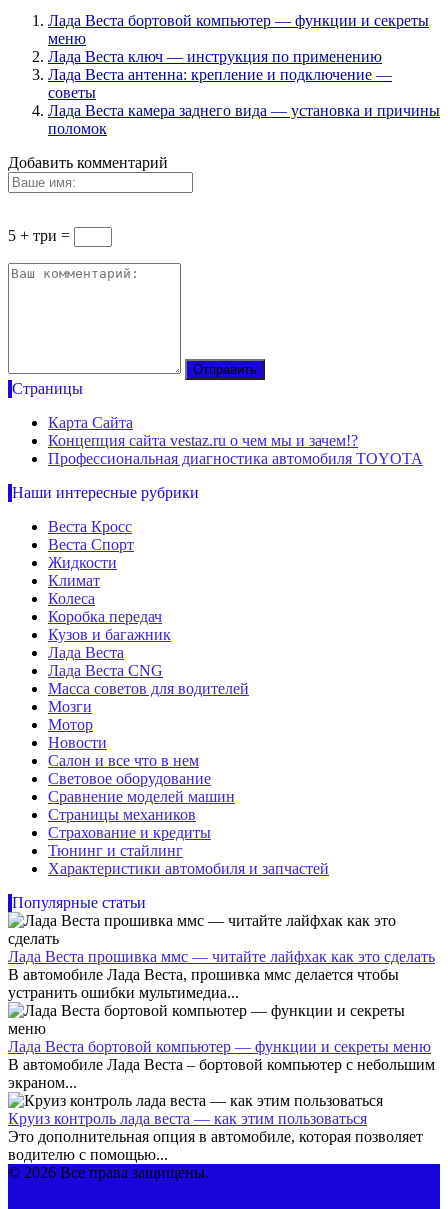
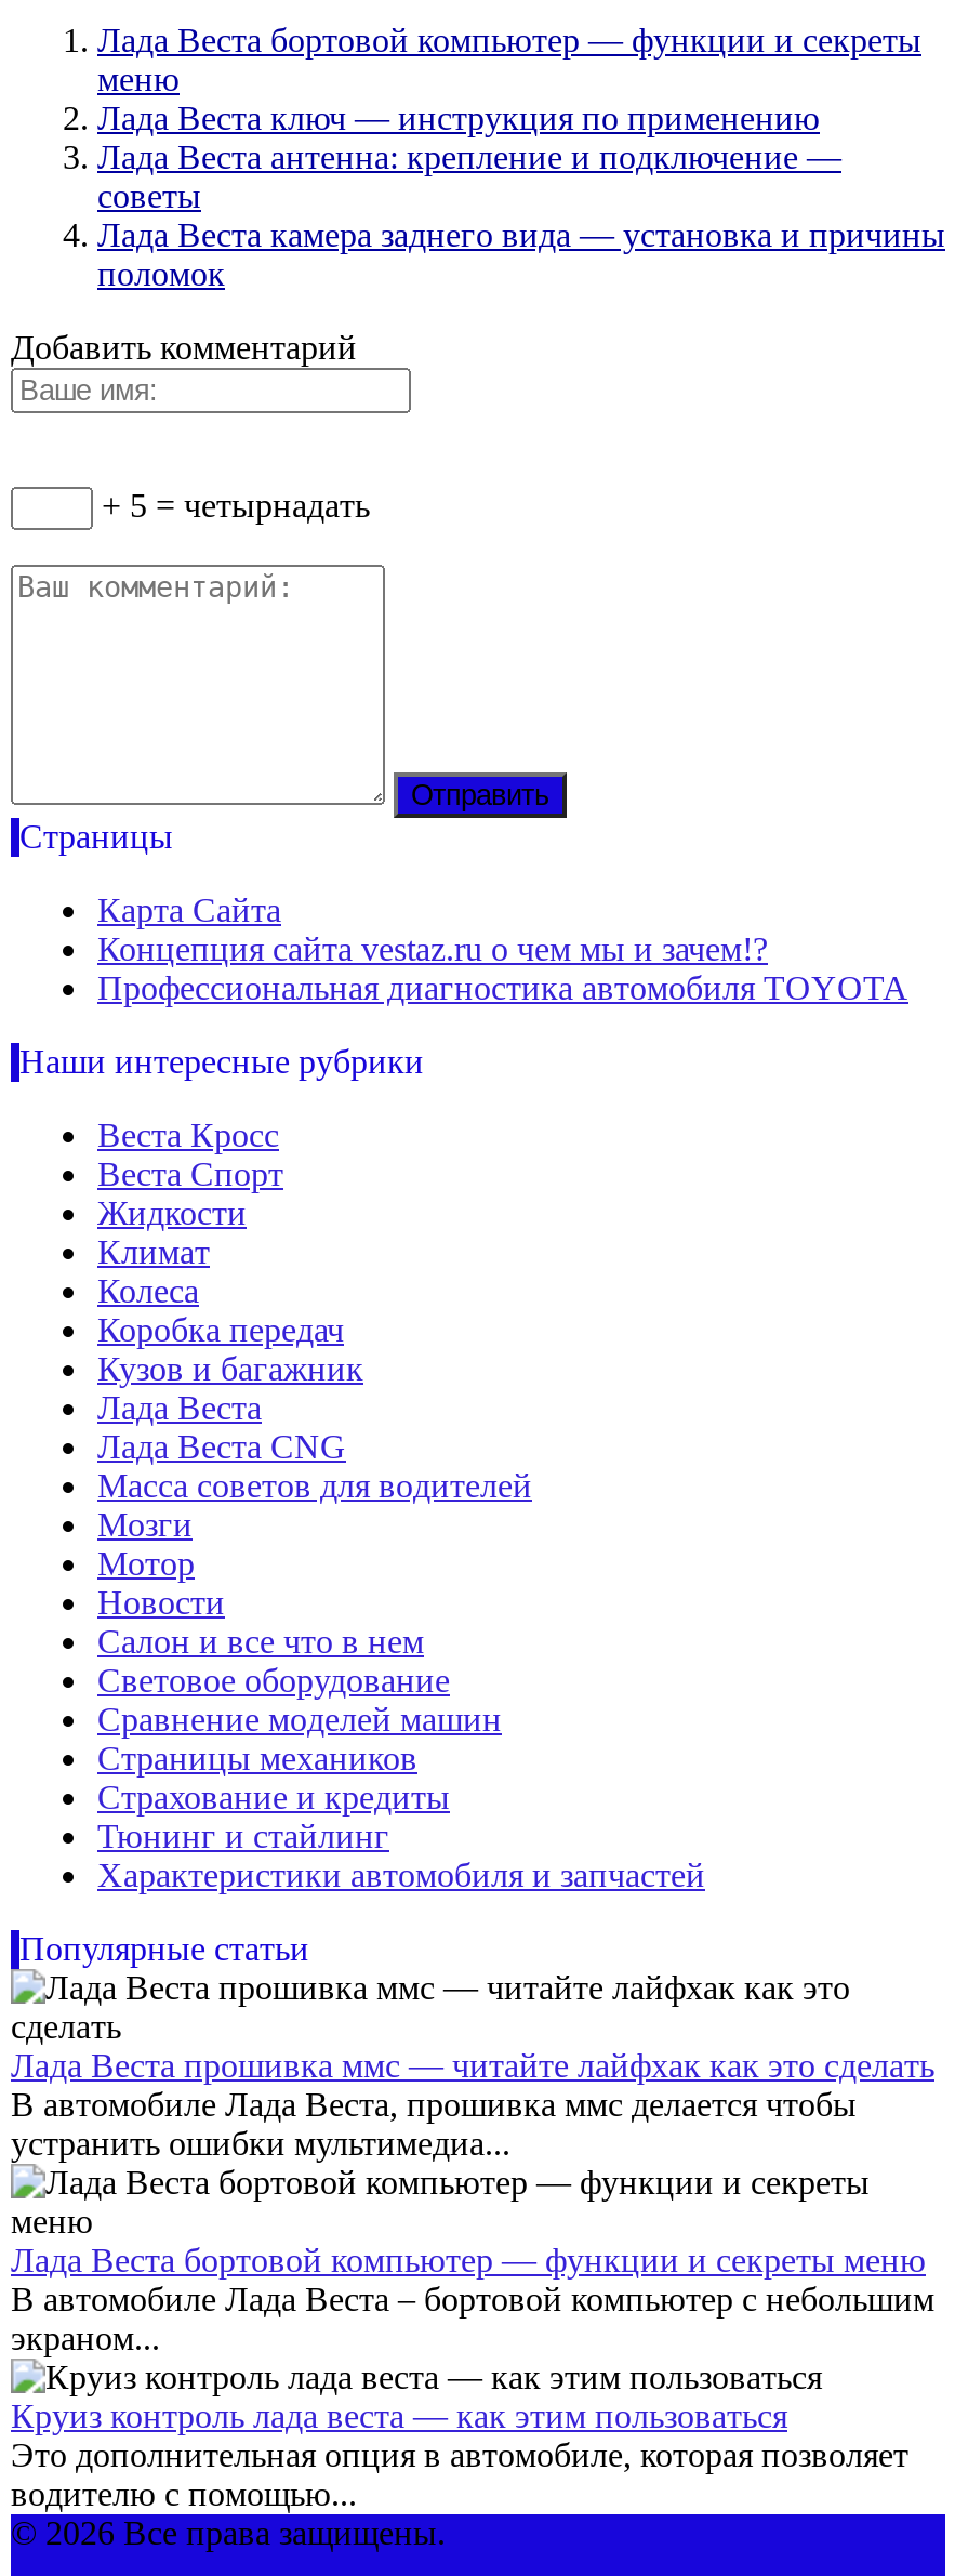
- 5 + три =
+ + 5 = четырнадать
